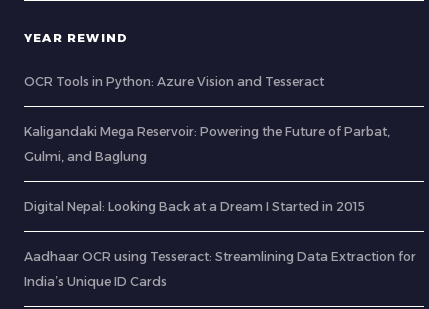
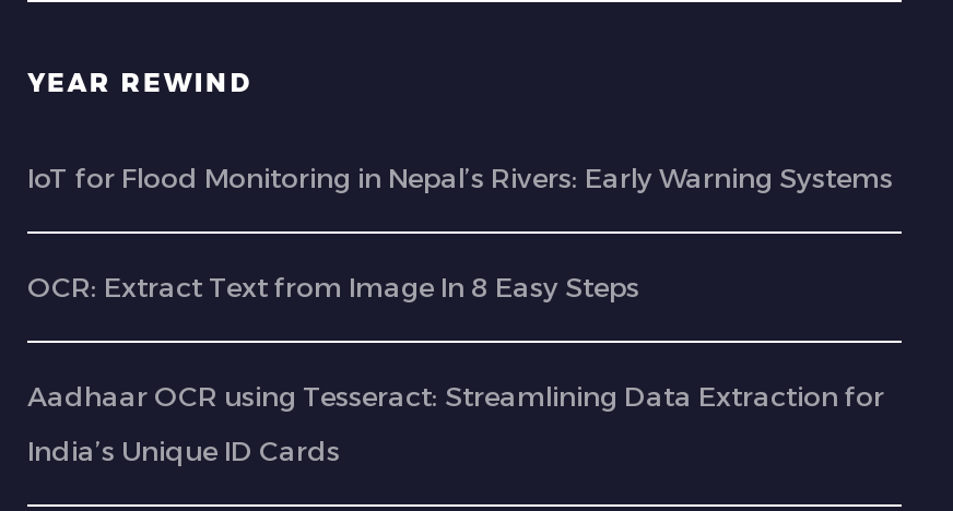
- OCR Tools in Python: Azure Vision and Tesseract
- Kaligandaki Mega Reservoir: Powering the Future of Parbat,
- Gulmi, and Baglung
- Digital Nepal: Looking Back at a Dream I Started in 2015
+ IoT for Flood Monitoring in Nepal’s Rivers: Early Warning Systems
+ OCR: Extract Text from Image In 8 Easy Steps
